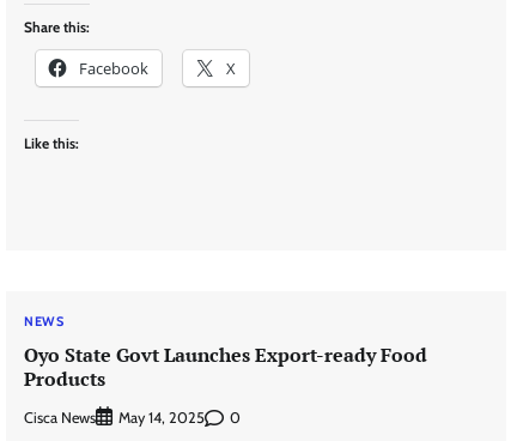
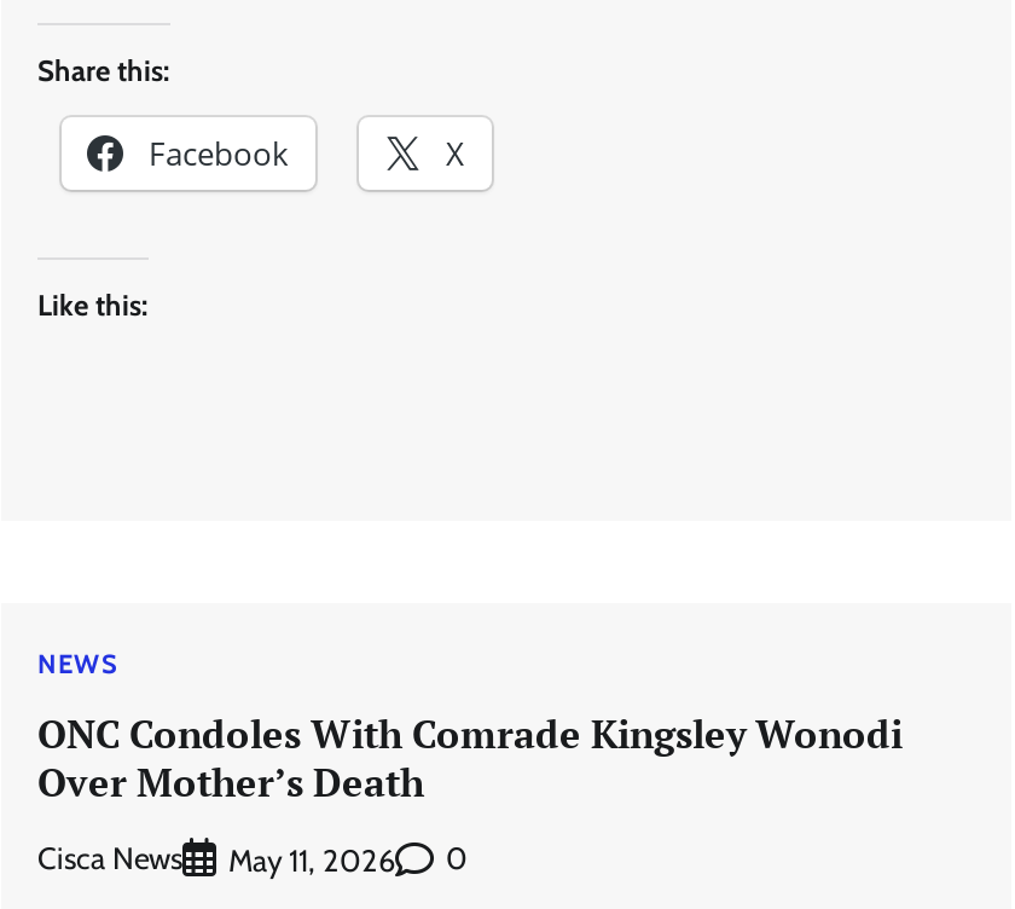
- Oyo State Govt Launches Export-ready Food
- Products
+ ONC Condoles With Comrade Kingsley Wonodi
+ Over Mother’s Death

- May 14, 2025
+ May 11, 2026
